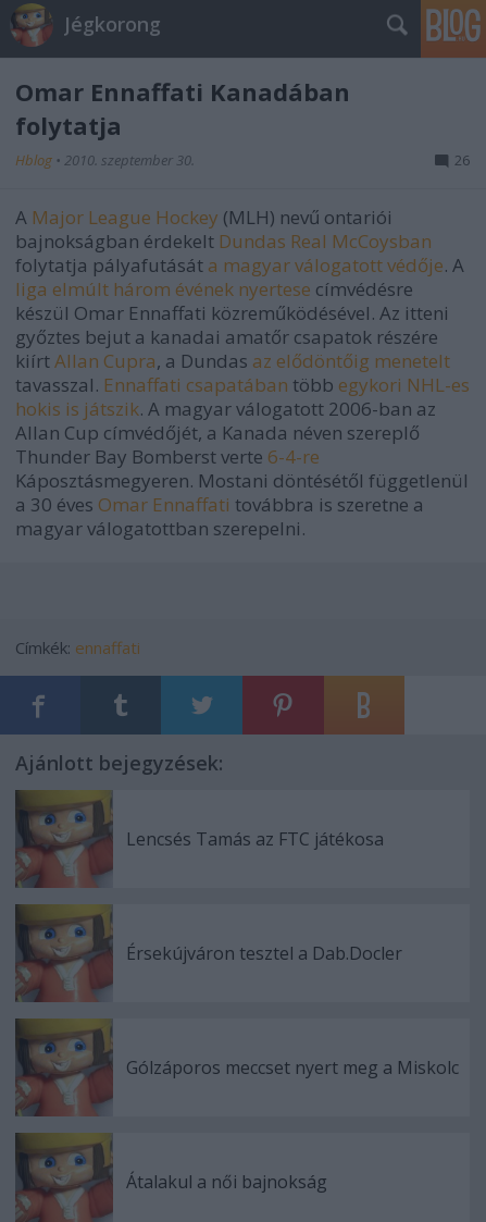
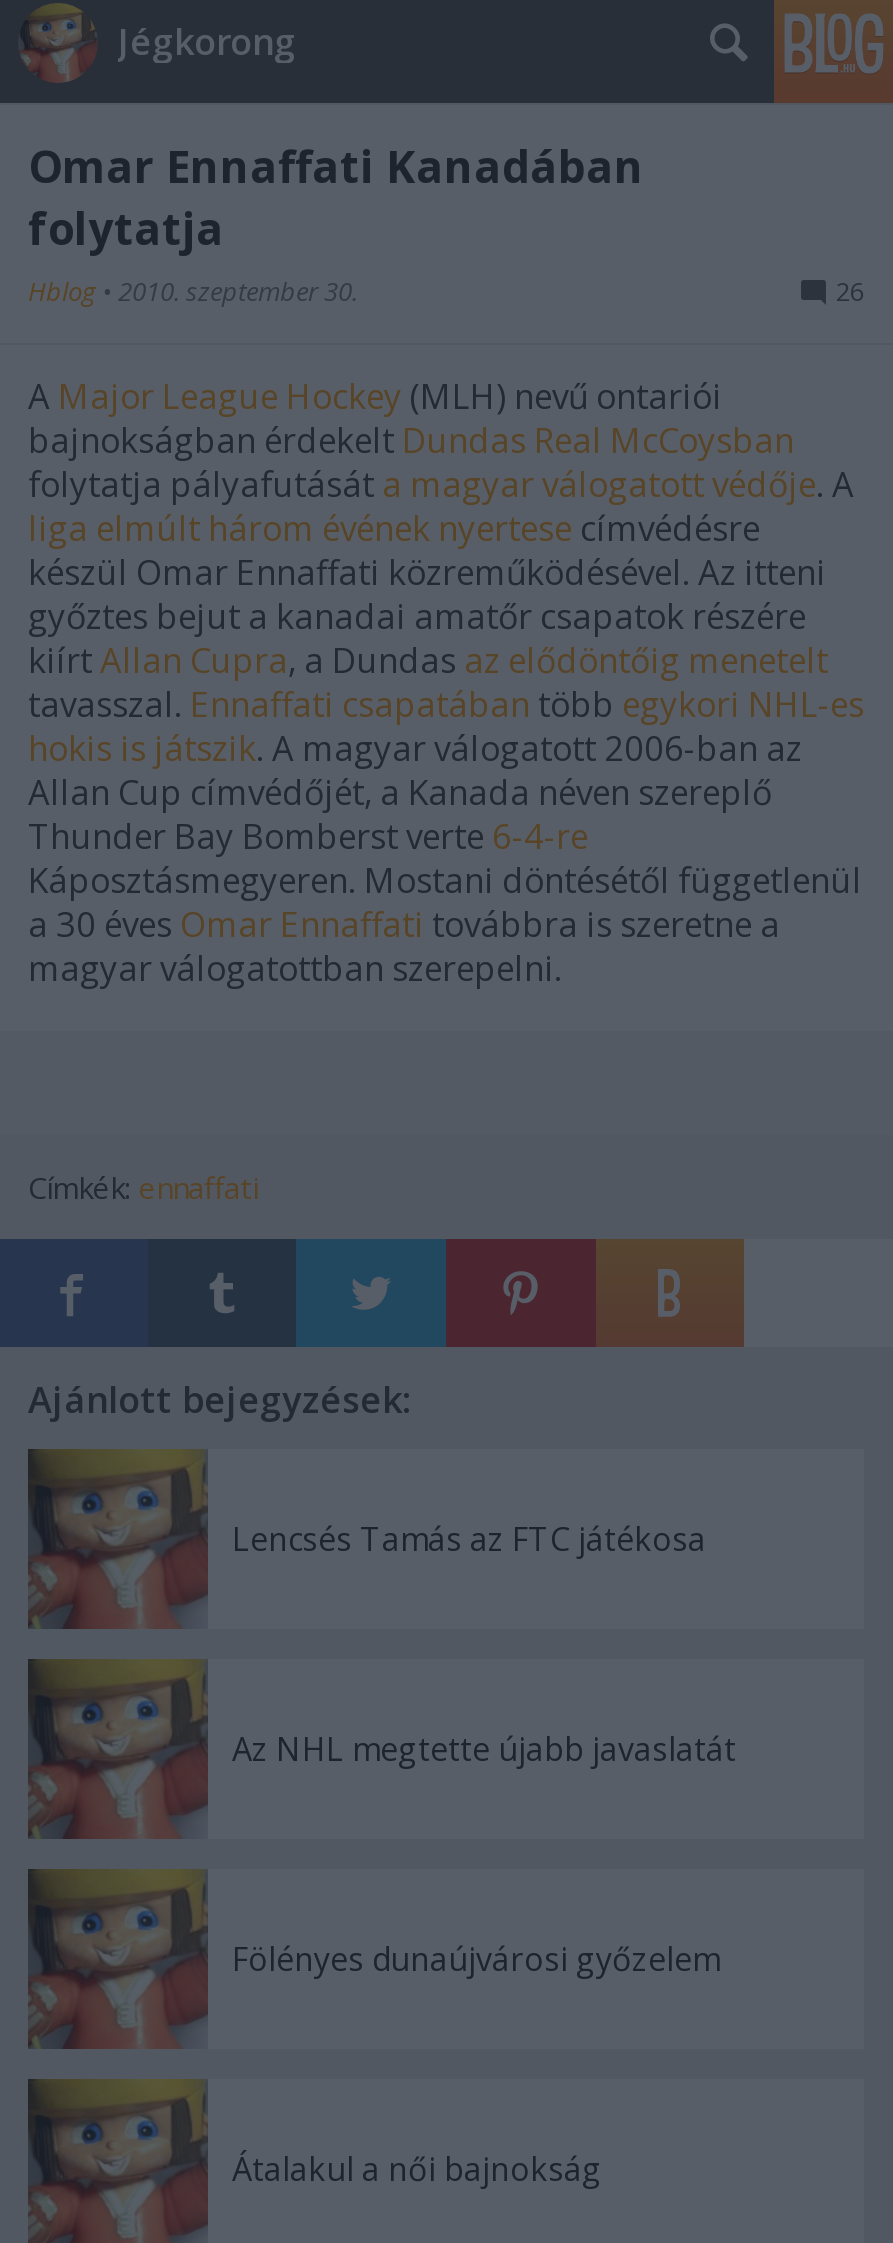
- Érsekújváron tesztel a Dab.Docler
+ Az NHL megtette újabb javaslatát

- Gólzáporos meccset nyert meg a Miskolc
+ Fölényes dunaújvárosi győzelem
